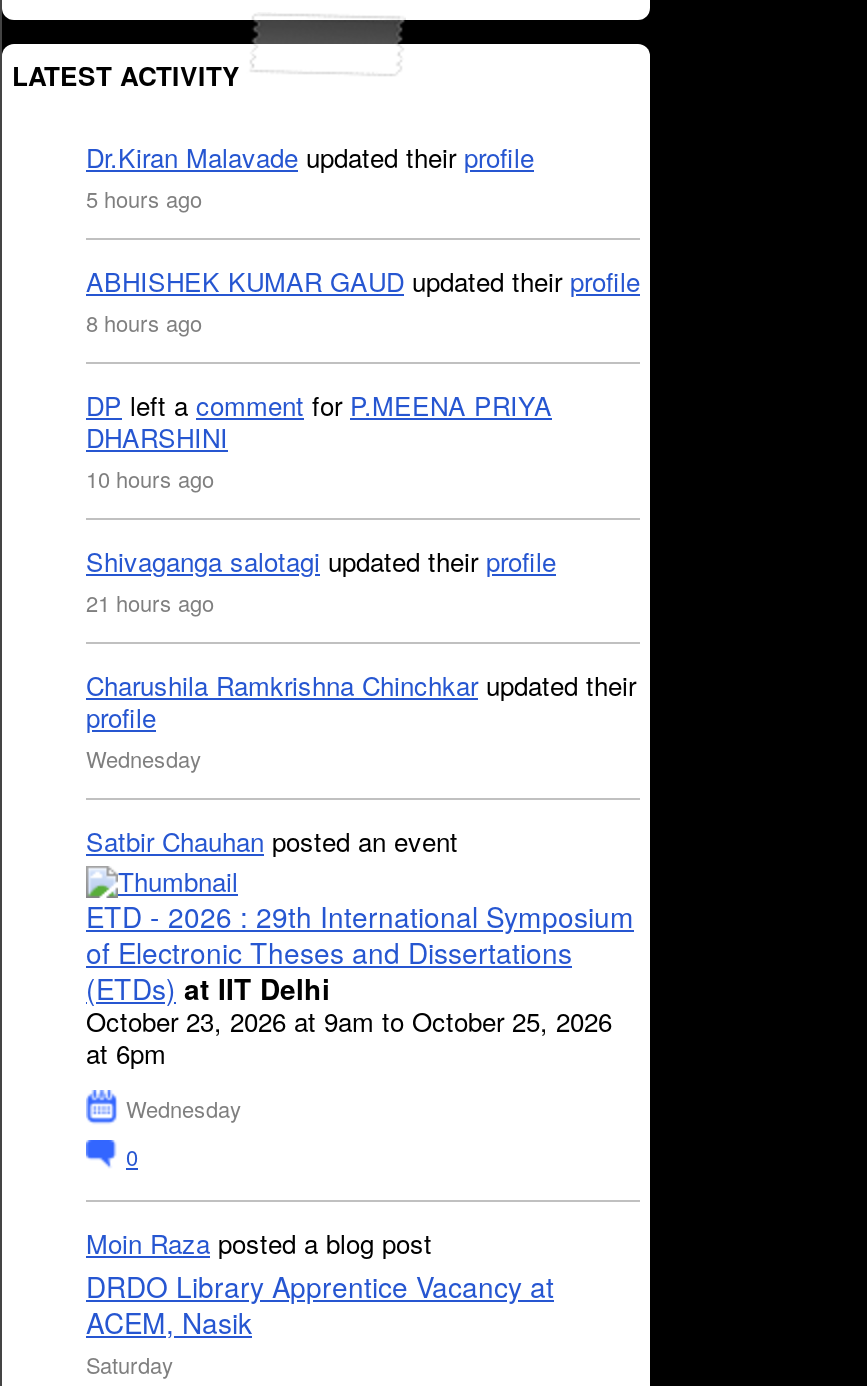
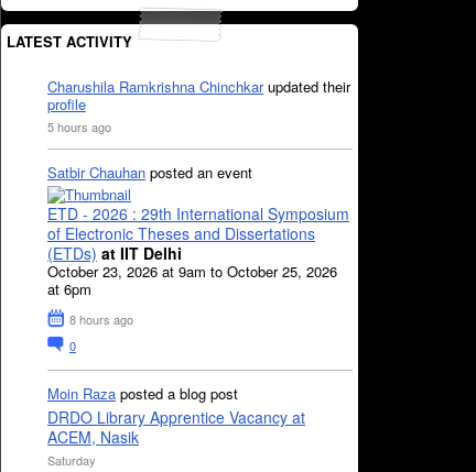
- Dr.Kiran Malavade updated their profile
- 5 hours ago
- ABHISHEK KUMAR GAUD updated their profile
- 8 hours ago
- DP left a comment for P.MEENA PRIYA
- DHARSHINI
- 10 hours ago
- Shivaganga salotagi updated their profile
- 21 hours ago

- Wednesday
+ 5 hours ago

- Wednesday
+ 8 hours ago
